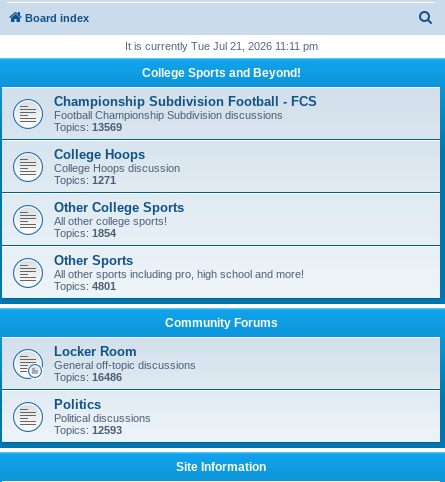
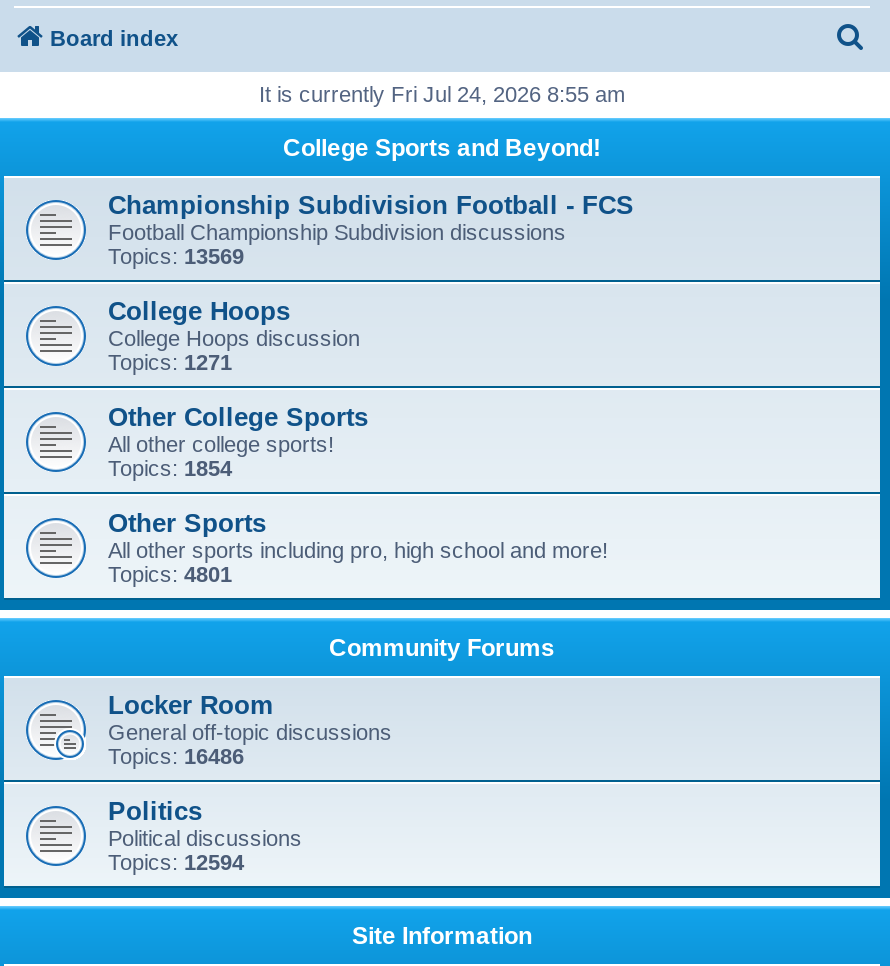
- It is currently Tue Jul 21, 2026 11:11 pm
+ It is currently Fri Jul 24, 2026 8:55 am

- Topics: 12593
+ Topics: 12594
